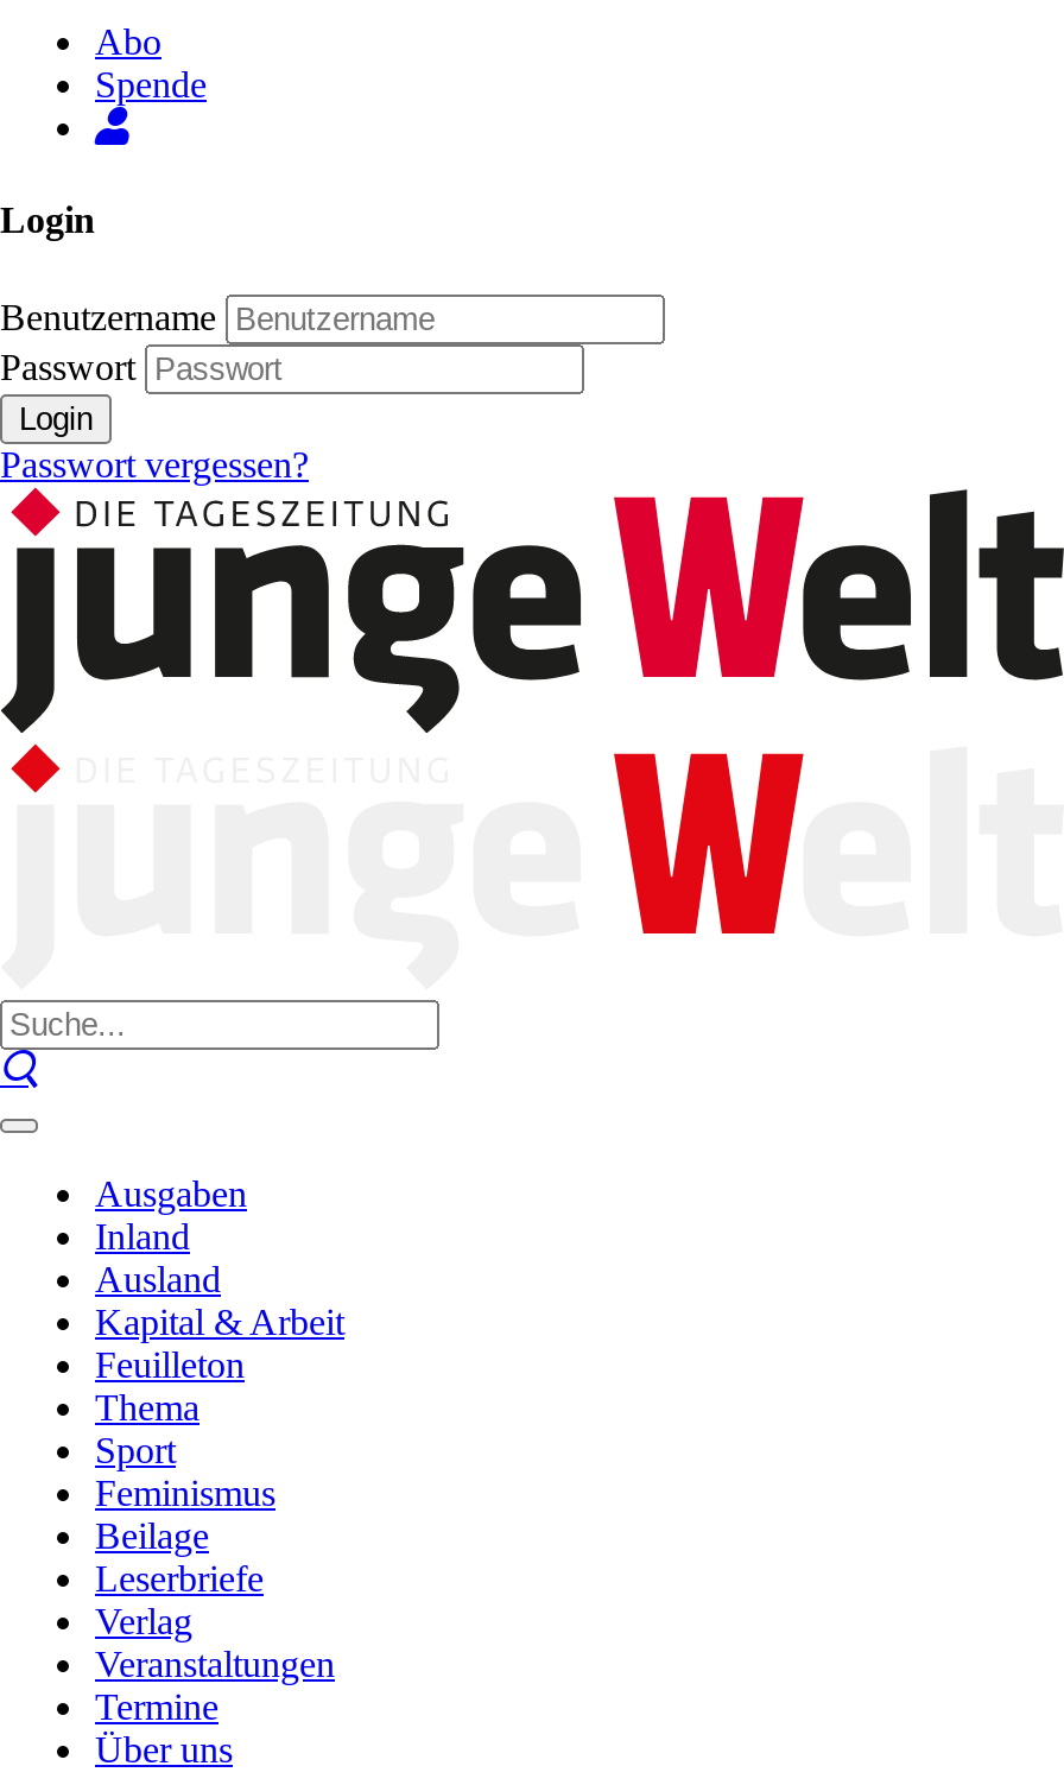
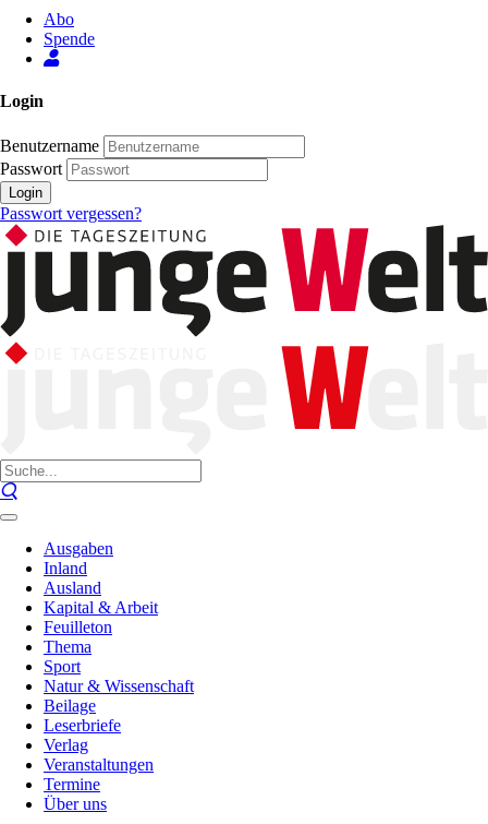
- Feminismus
+ Natur & Wissenschaft
